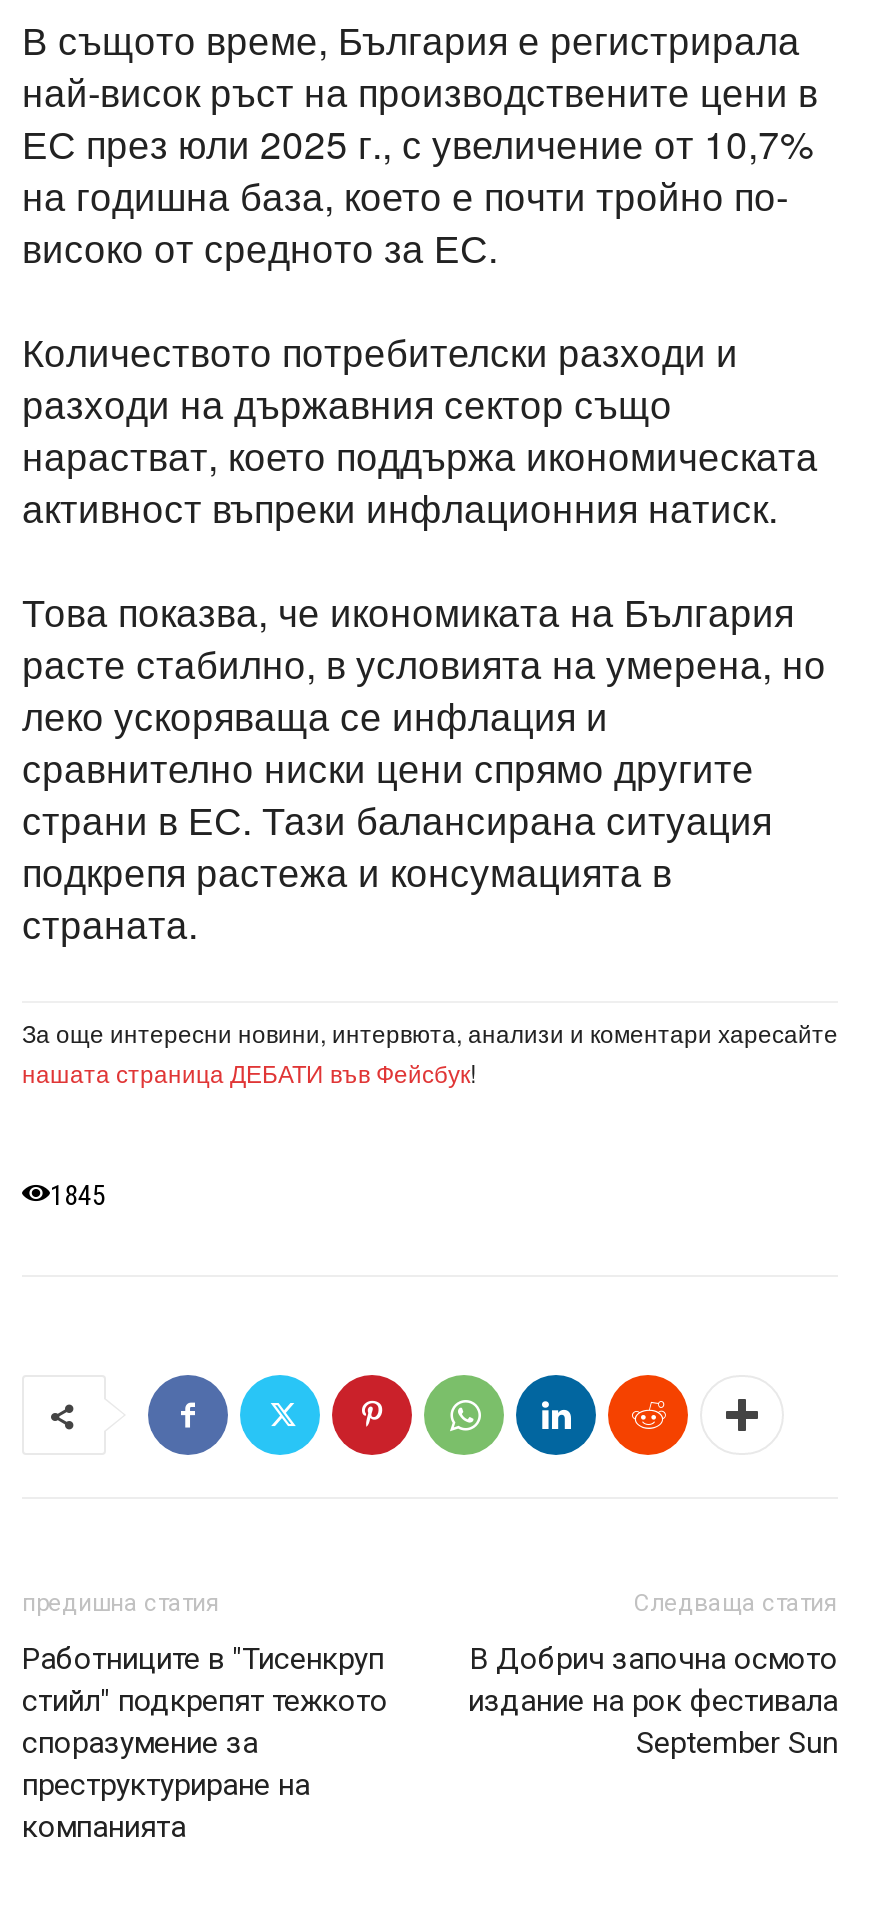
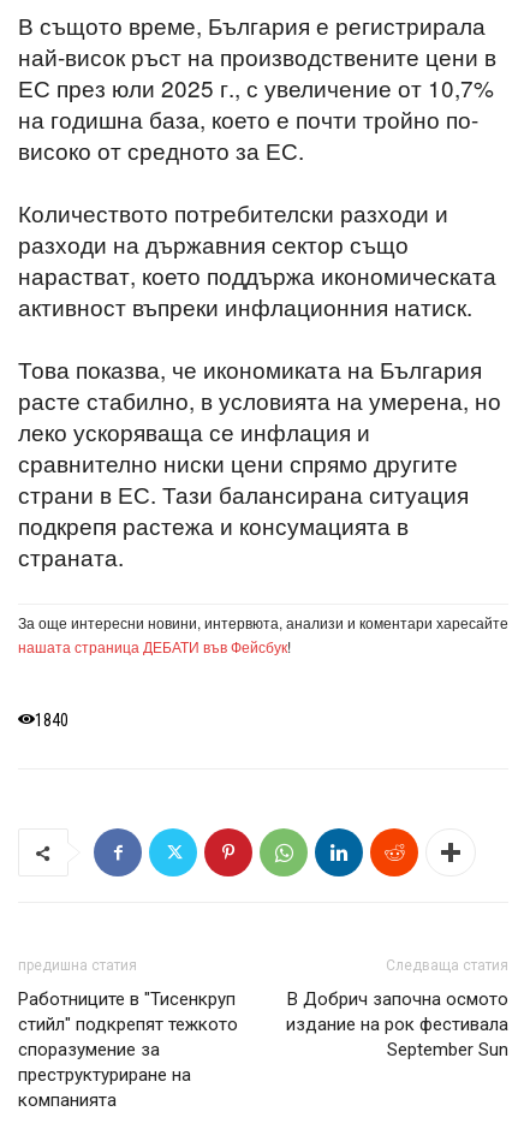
- 1845
+ 1840
